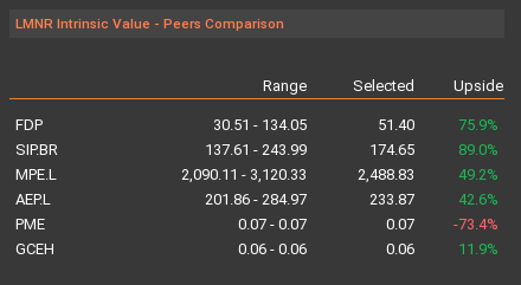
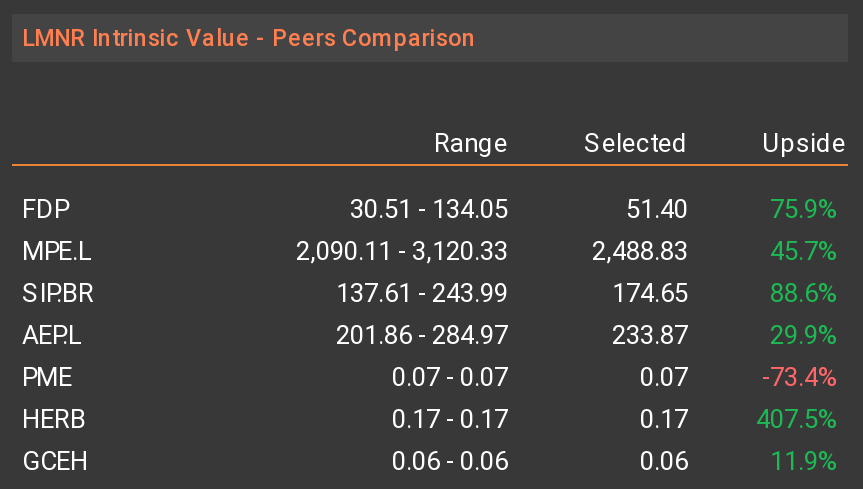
+ MPE.L
+ 2,090.11 - 3,120.33
+ 2,488.83
+ 45.7%

- 89.0%
- MPE.L
- 2,090.11 - 3,120.33
- 2,488.83
- 49.2%
+ 88.6%

- 42.6%
+ 29.9%

+ HERB
+ 0.17 - 0.17
+ 0.17
+ 407.5%
